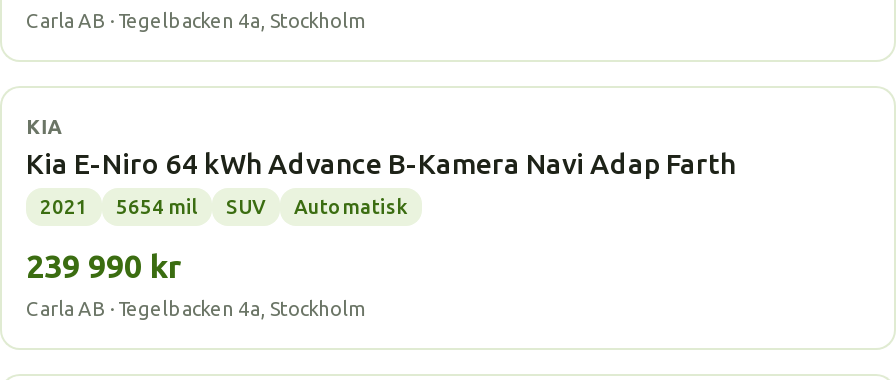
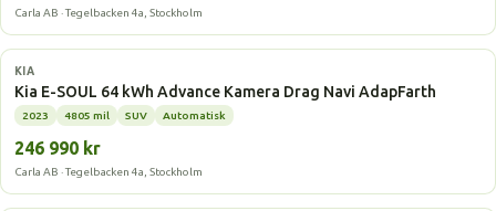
- Kia E-Niro 64 kWh Advance B-Kamera Navi Adap Farth
+ Kia E-SOUL 64 kWh Advance Kamera Drag Navi AdapFarth

- 2021
+ 2023

- 5654 mil
+ 4805 mil

- 239 990 kr
+ 246 990 kr
